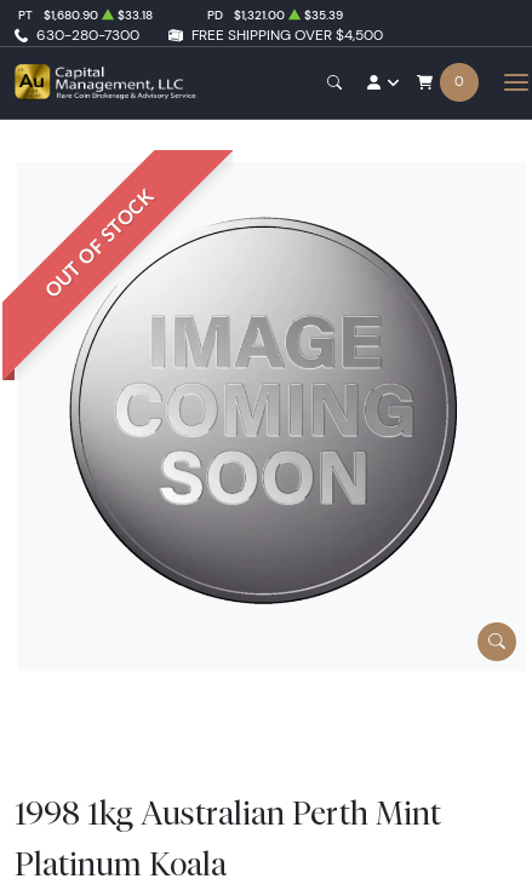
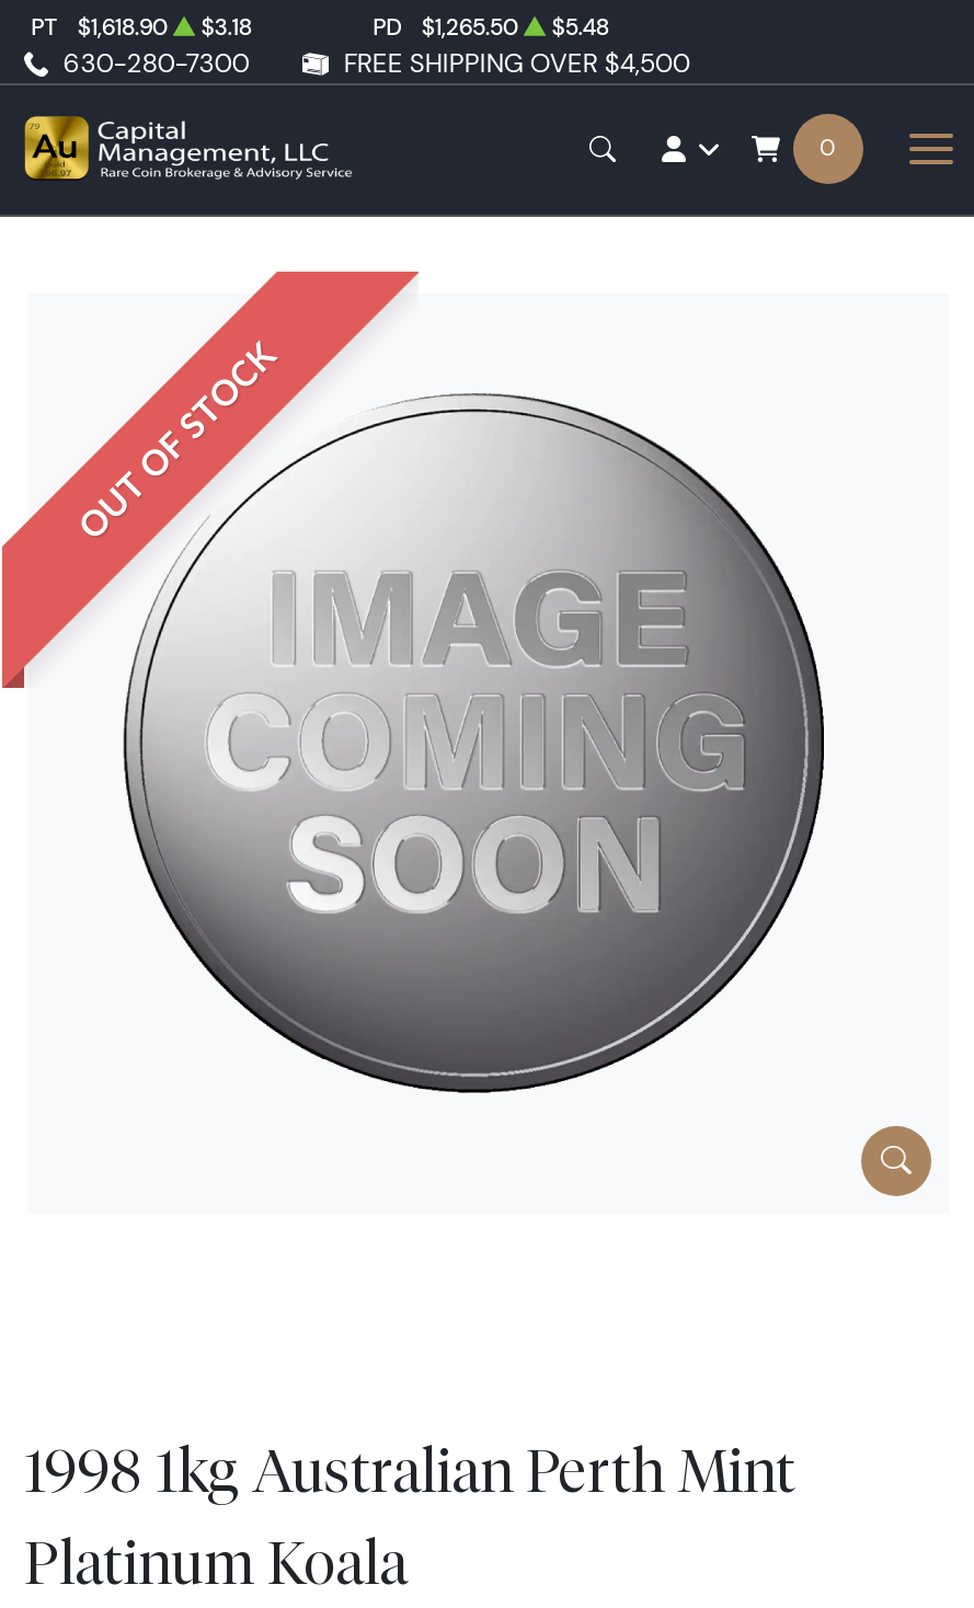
- $1,680.90
+ $1,618.90

- $33.18
+ $3.18

- $1,321.00
+ $1,265.50

- $35.39
+ $5.48
